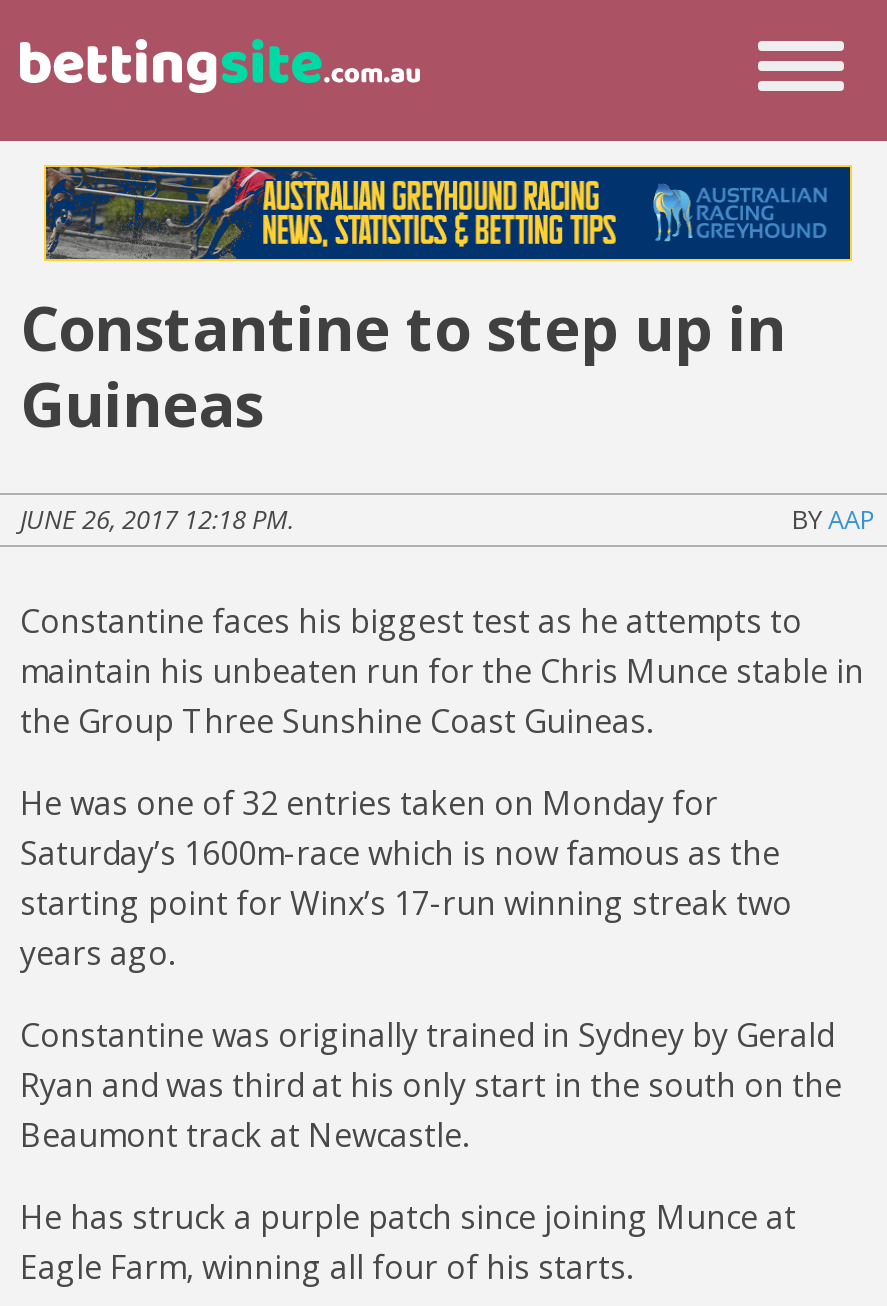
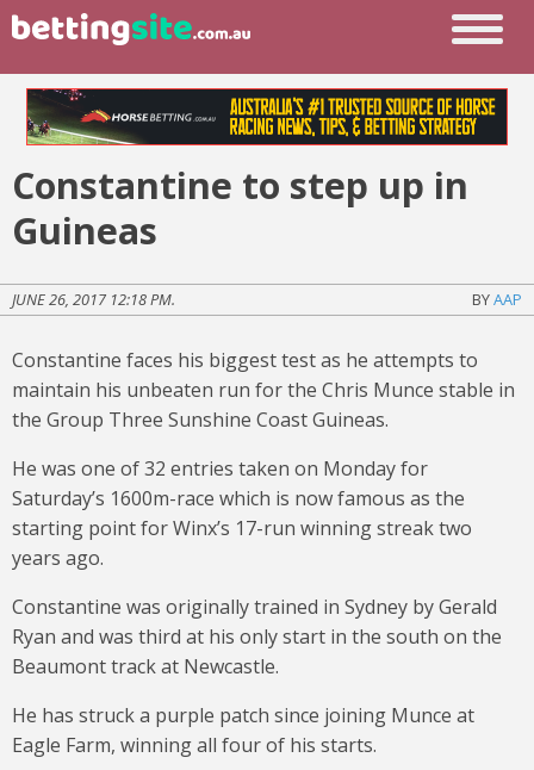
- [image]
+ [image]
